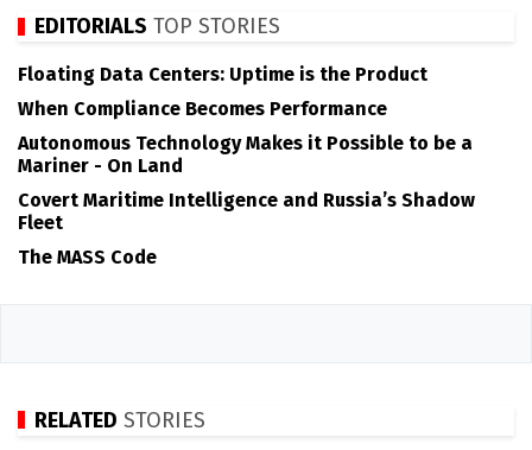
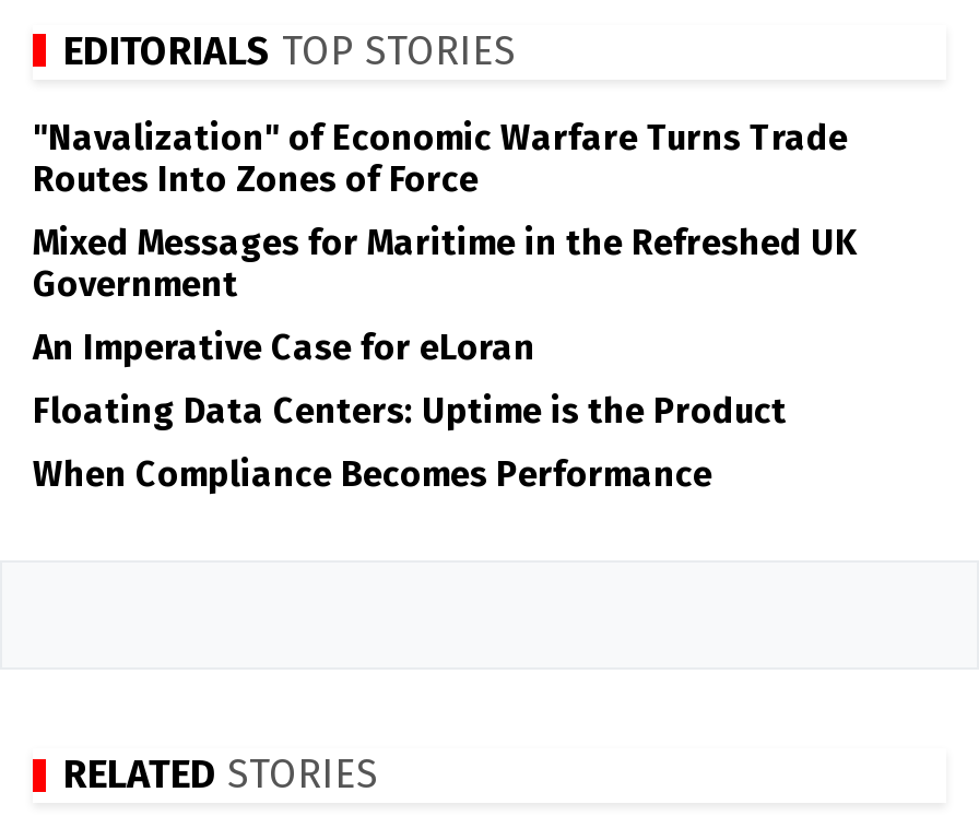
+ "Navalization" of Economic Warfare Turns Trade
+ Routes Into Zones of Force
+ Mixed Messages for Maritime in the Refreshed UK
+ Government
+ An Imperative Case for eLoran

moved down: Floating Data Centers: Uptime is the Product | When Compliance Becomes Performance

- Autonomous Technology Makes it Possible to be a
- Mariner - On Land
- Covert Maritime Intelligence and Russia’s Shadow
- Fleet
- The MASS Code
